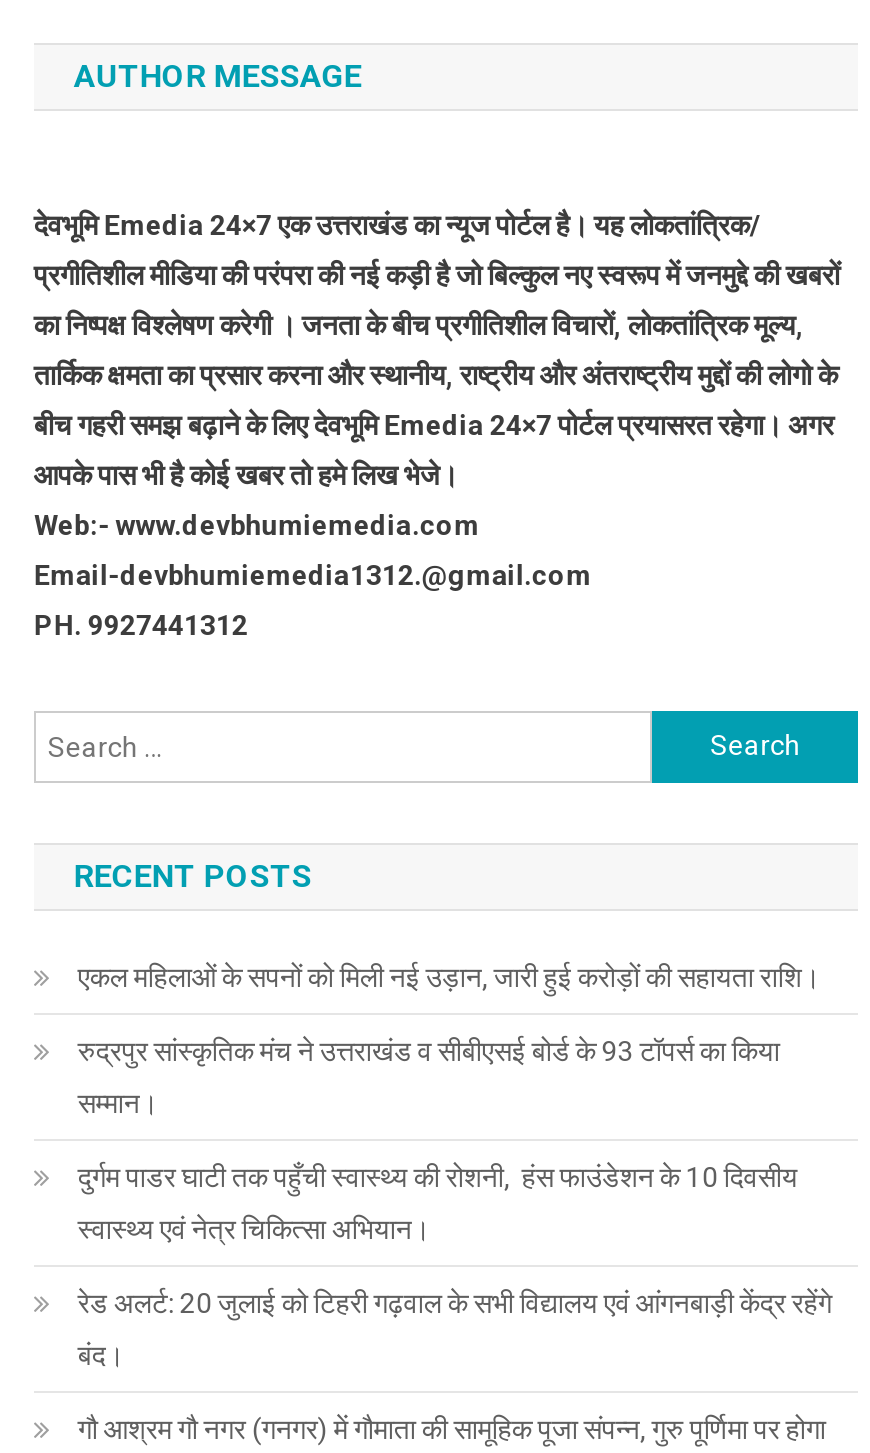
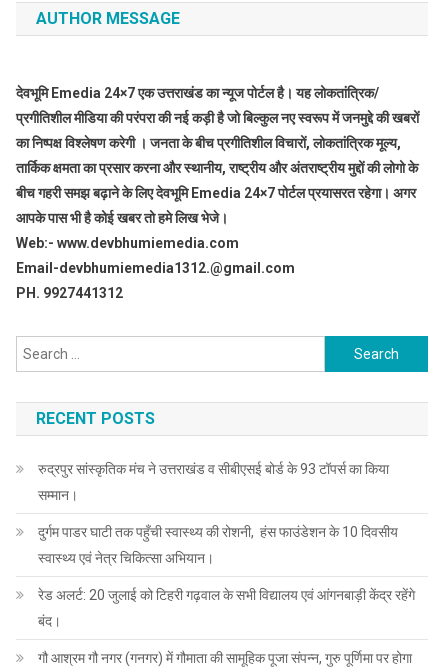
- एकल महिलाओं के सपनों को मिली नई उड़ान, जारी हुई करोड़ों की सहायता राशि।
